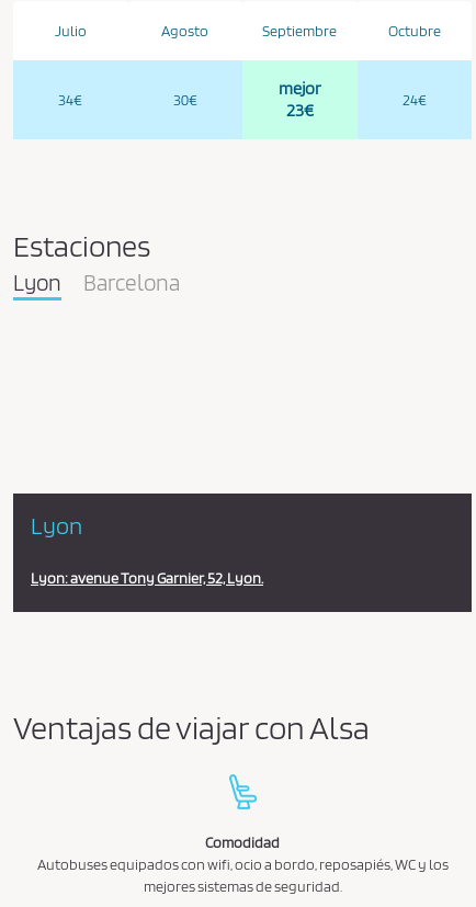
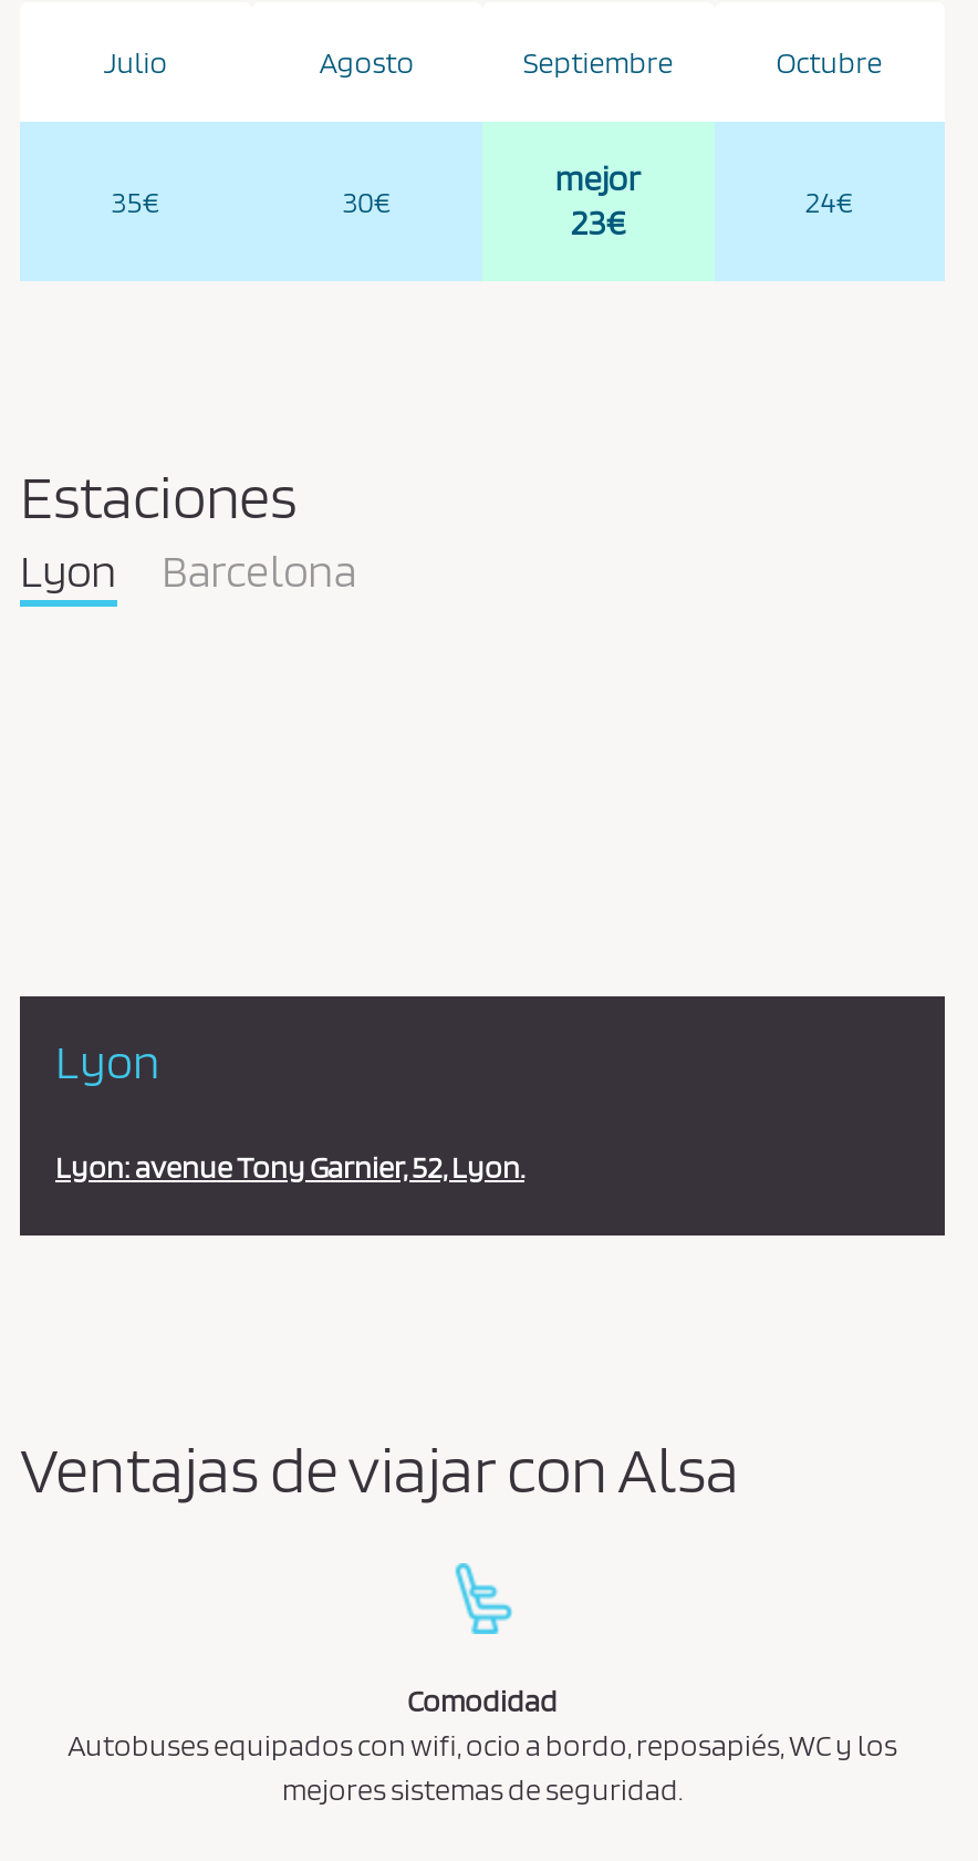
- 34€
+ 35€
